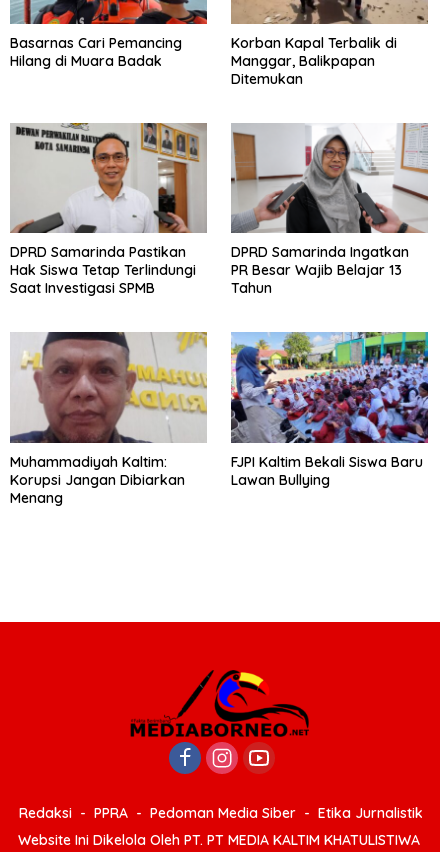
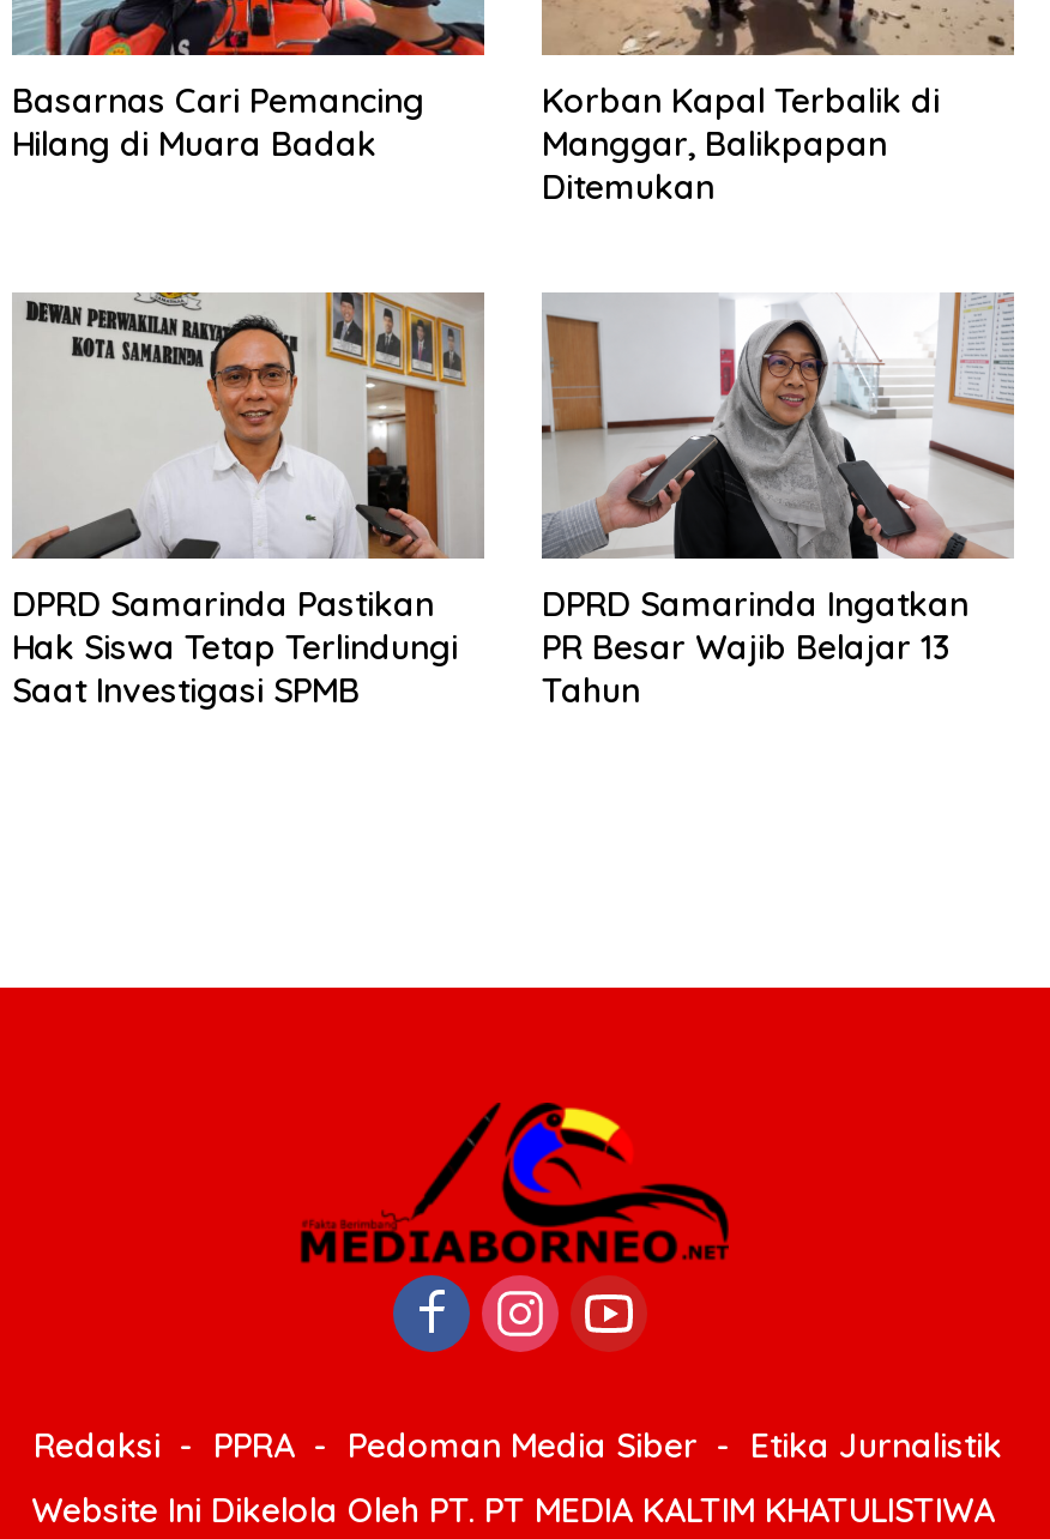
- [image]
- Muhammadiyah Kaltim:
- Korupsi Jangan Dibiarkan
- Menang

- [image]
- FJPI Kaltim Bekali Siswa Baru
- Lawan Bullying
